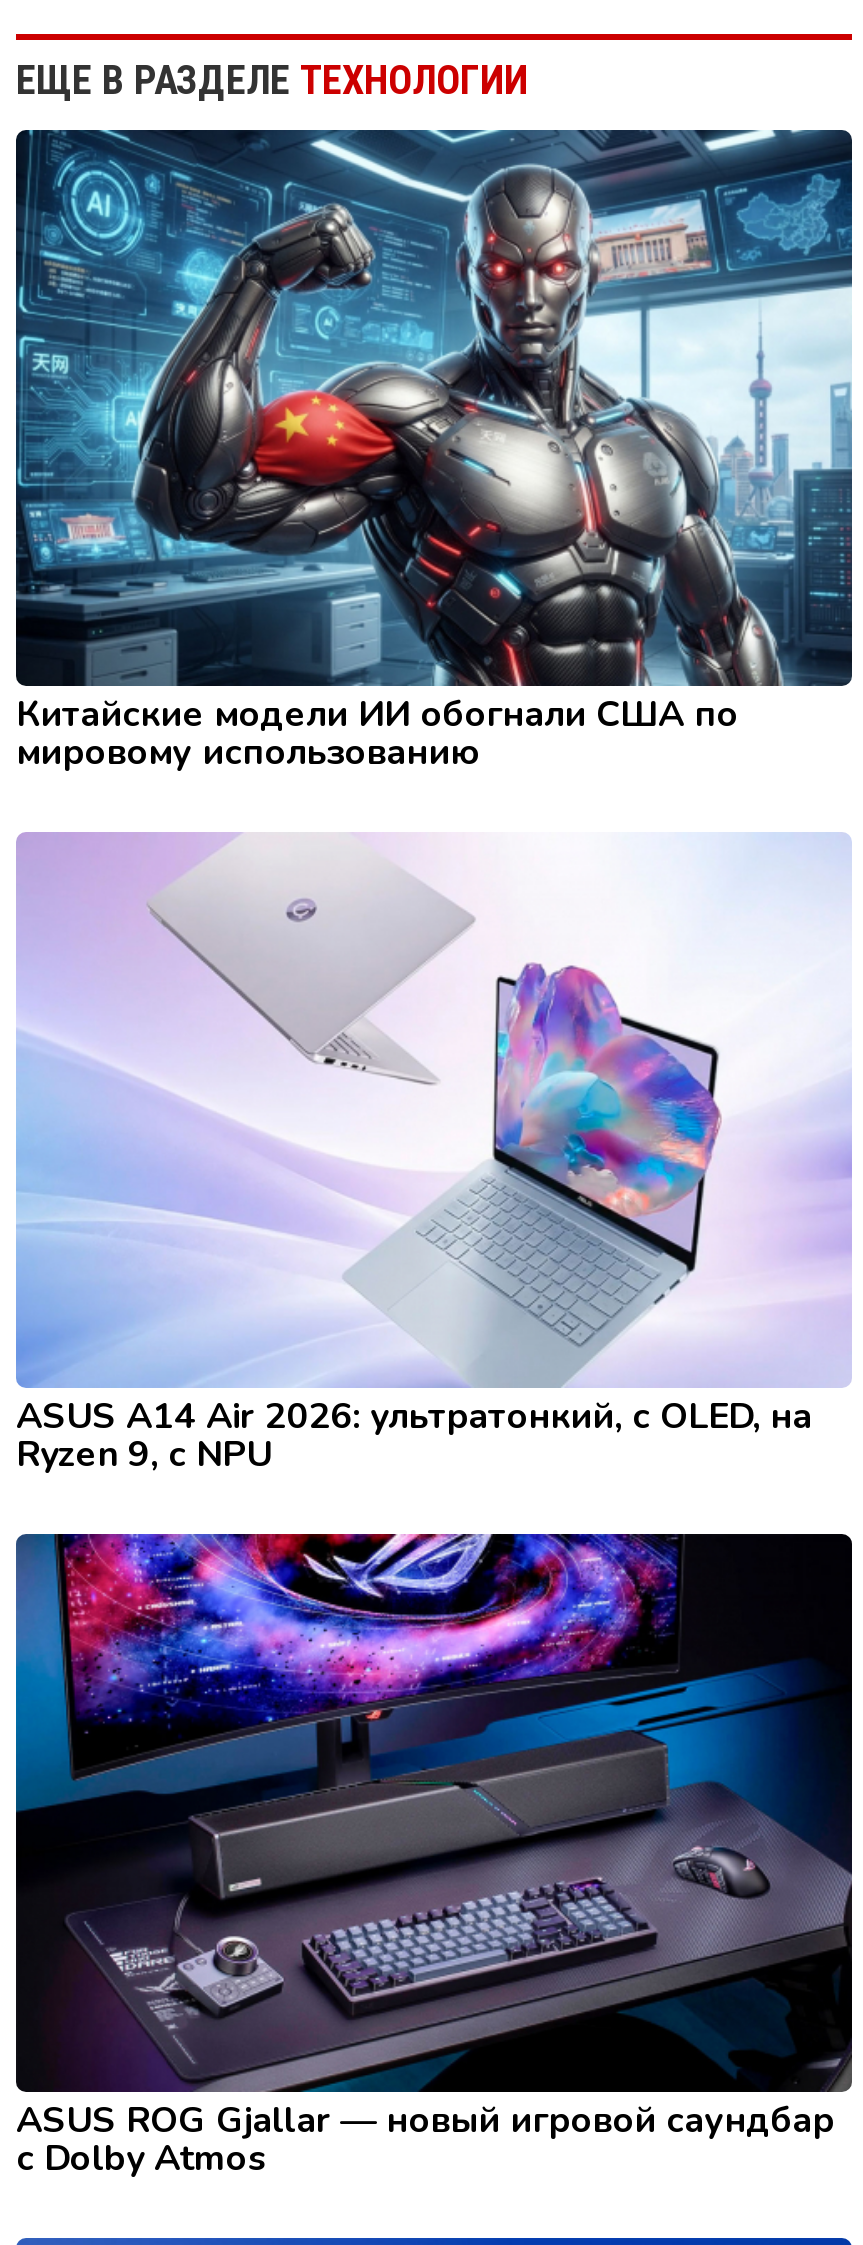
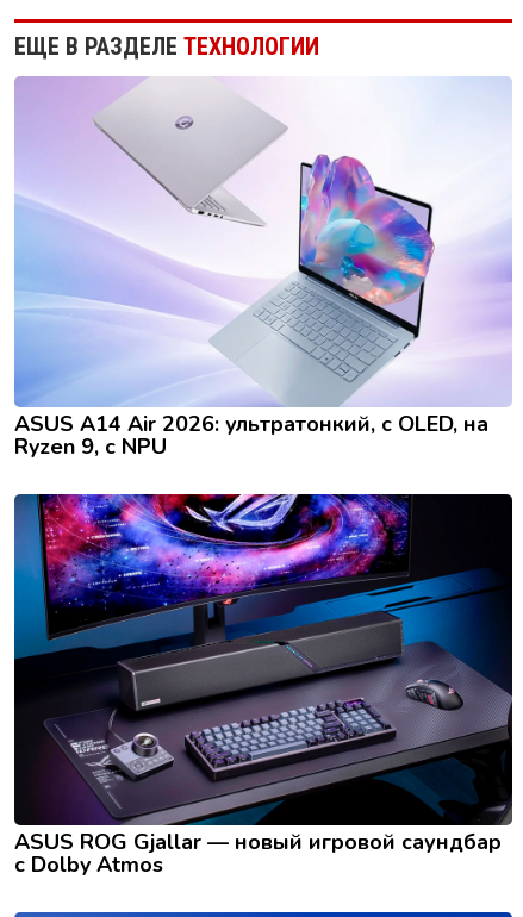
- [image]
- Китайские модели ИИ обогнали США по
- мировому использованию
